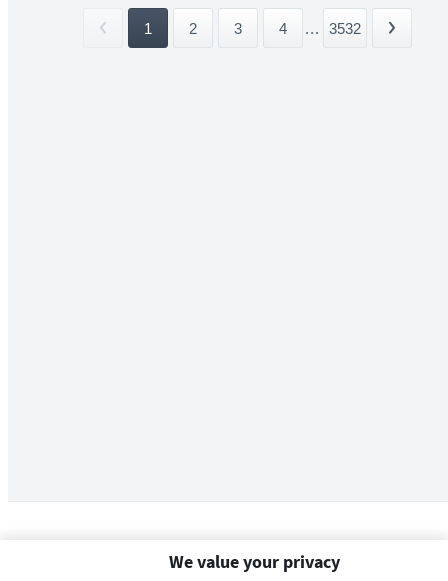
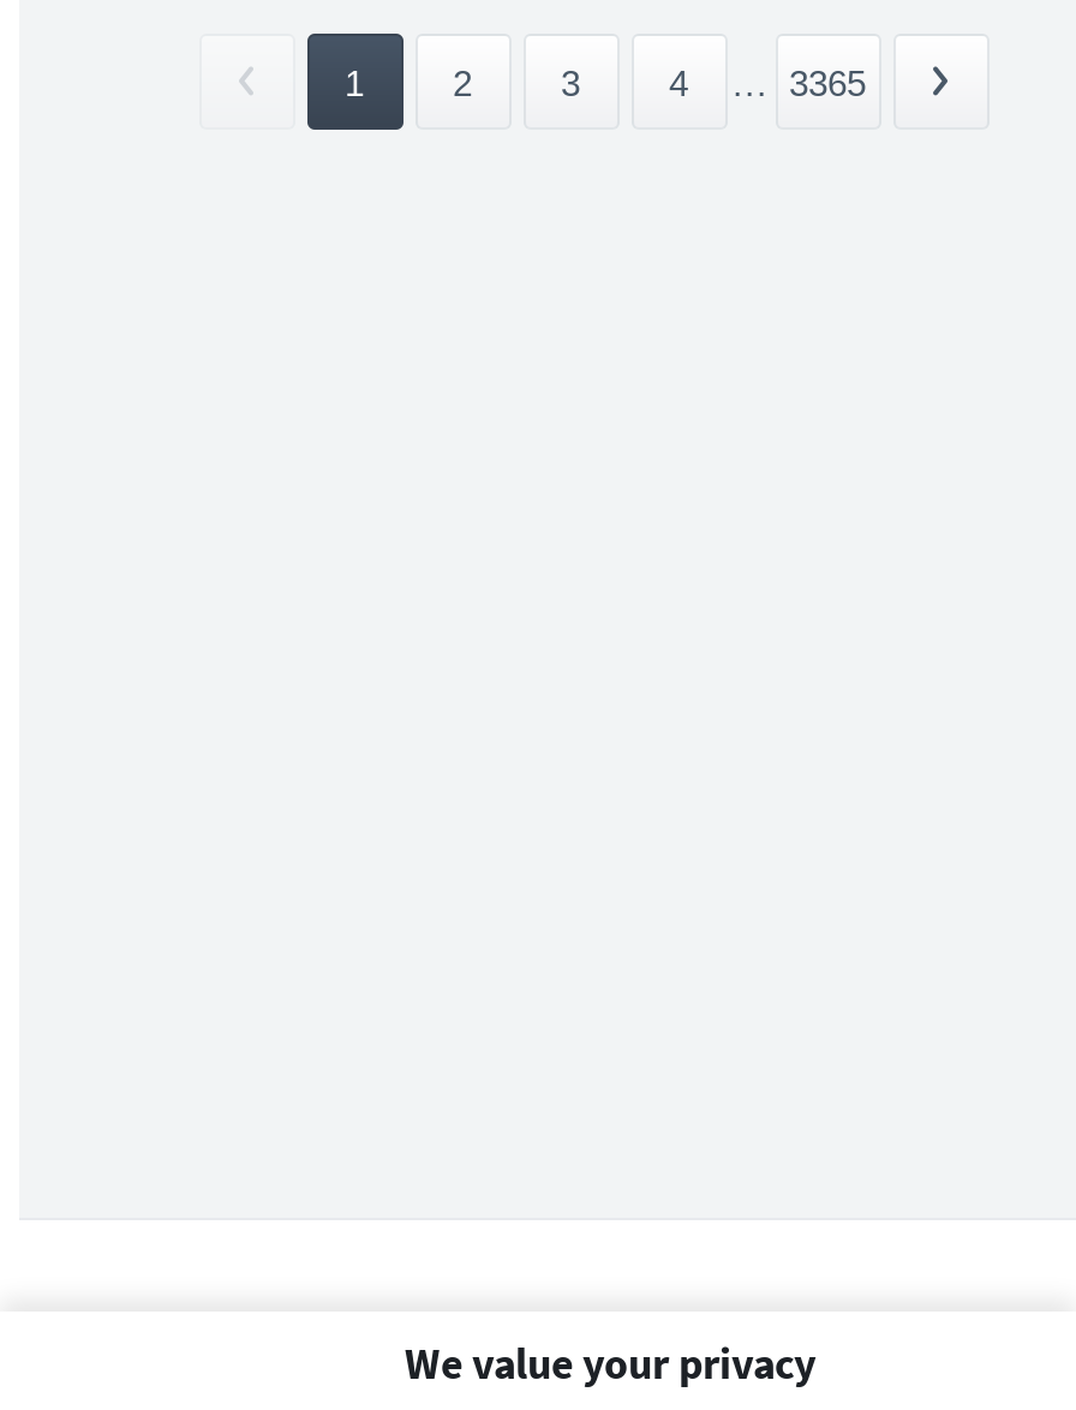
- 4 ... 3532
+ 4 ... 3365
